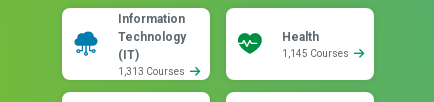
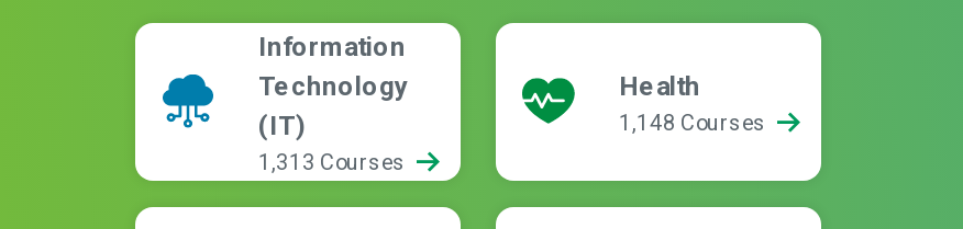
- 1,145 Courses
+ 1,148 Courses
